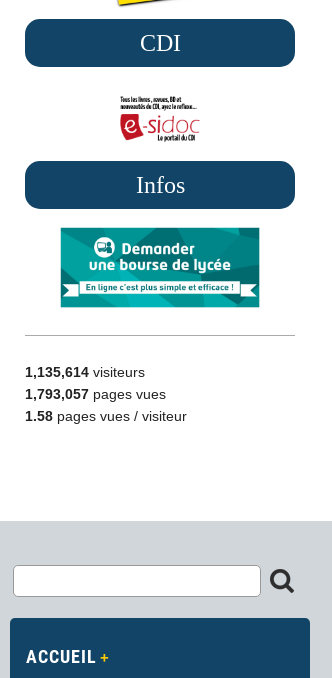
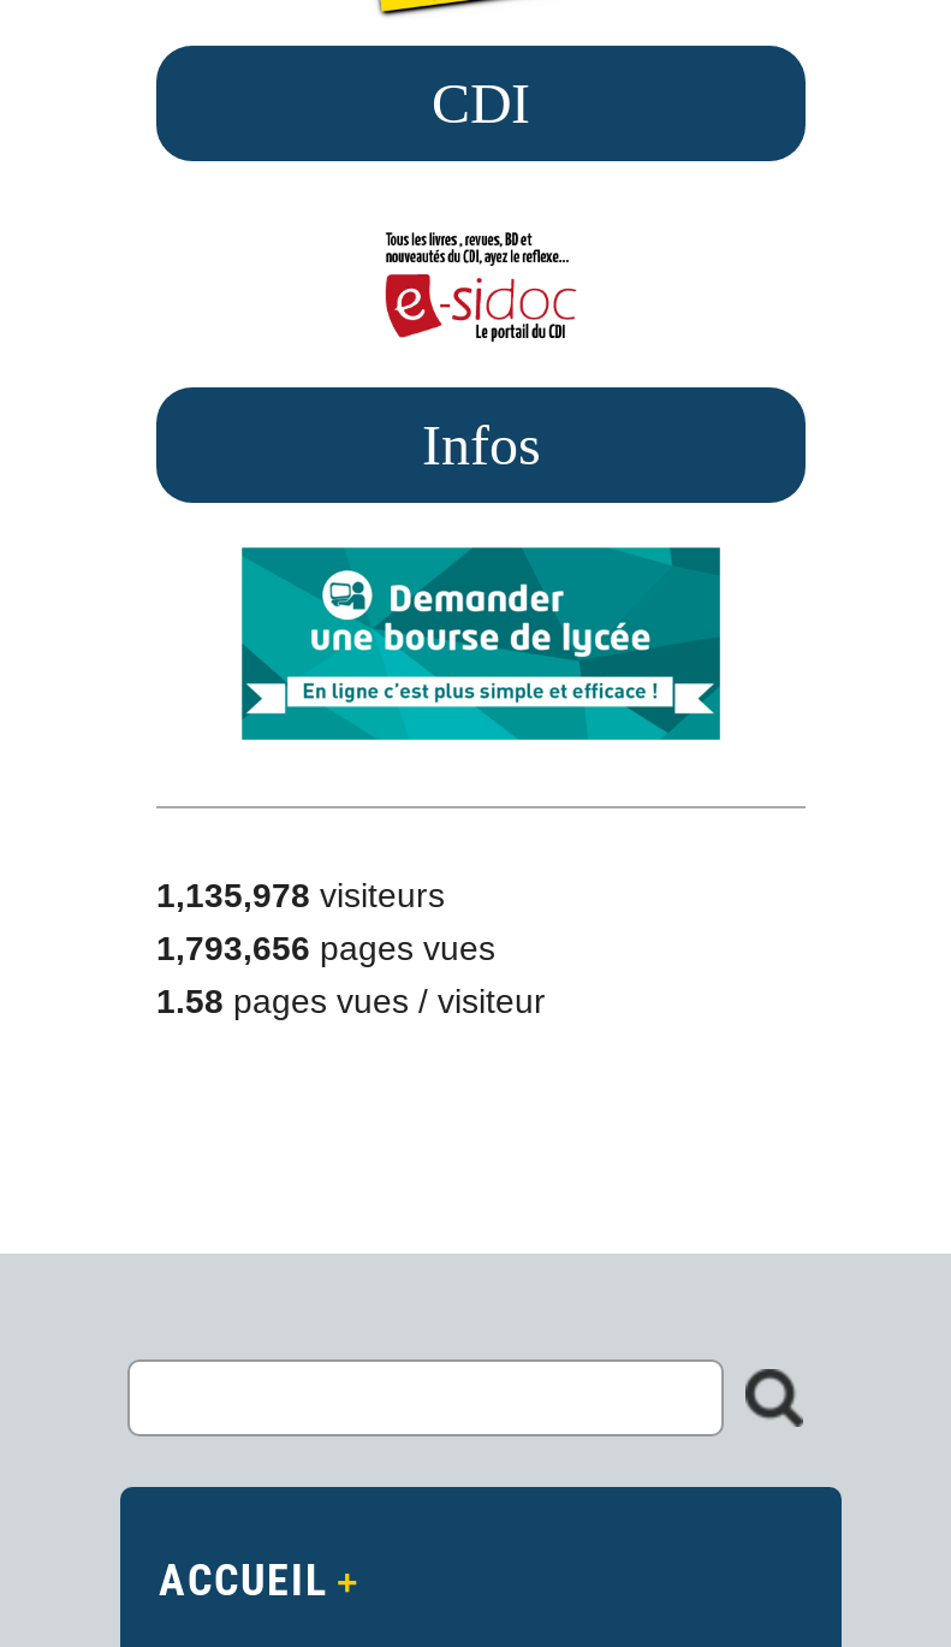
- 1,135,614 visiteurs
+ 1,135,978 visiteurs

- 1,793,057 pages vues
+ 1,793,656 pages vues
